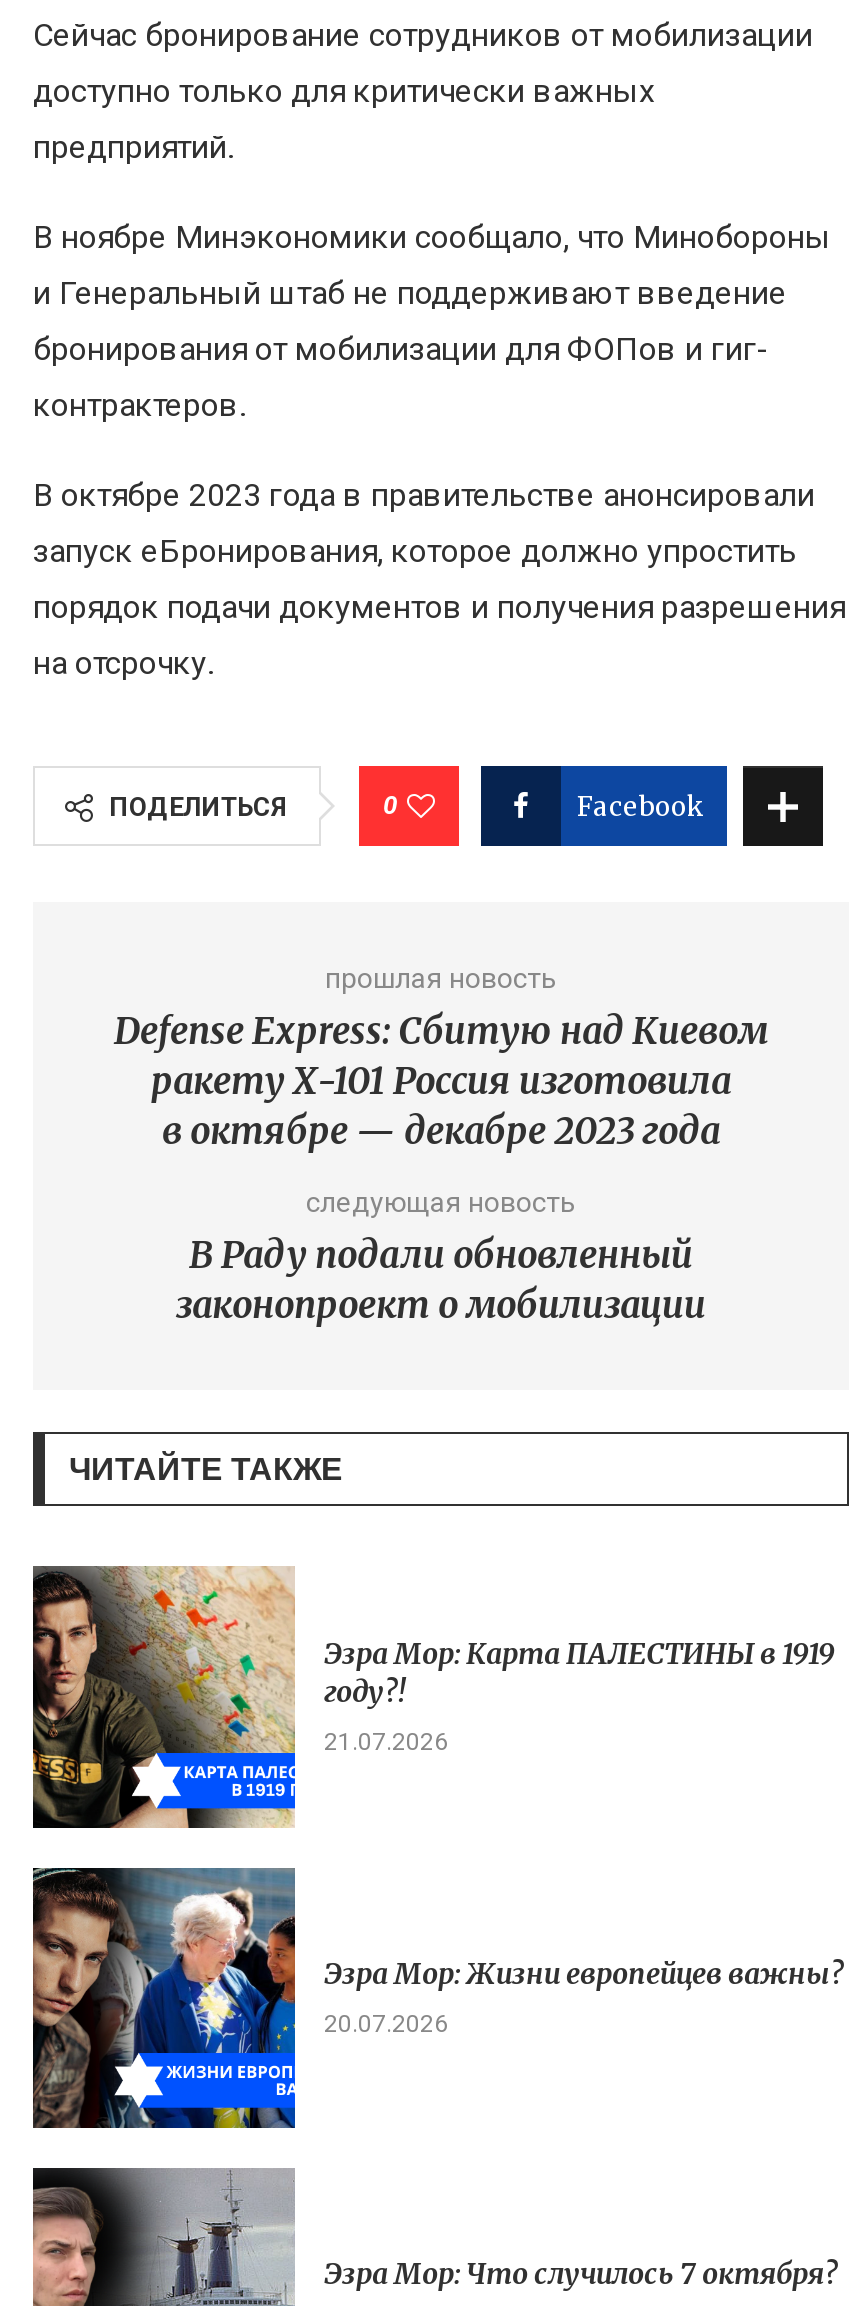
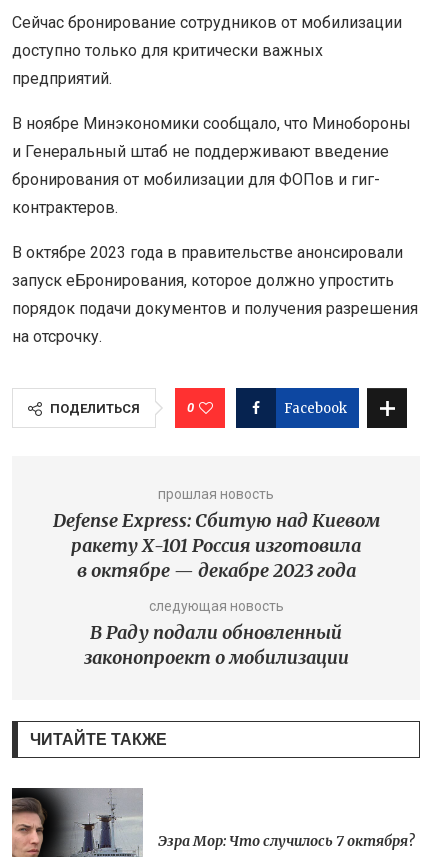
- [image]
- Эзра Мор: Карта ПАЛЕСТИНЫ в 1919
- году?!
- 21.07.2026

- [image]
- Эзра Мор: Жизни европейцев важны?
- 20.07.2026
